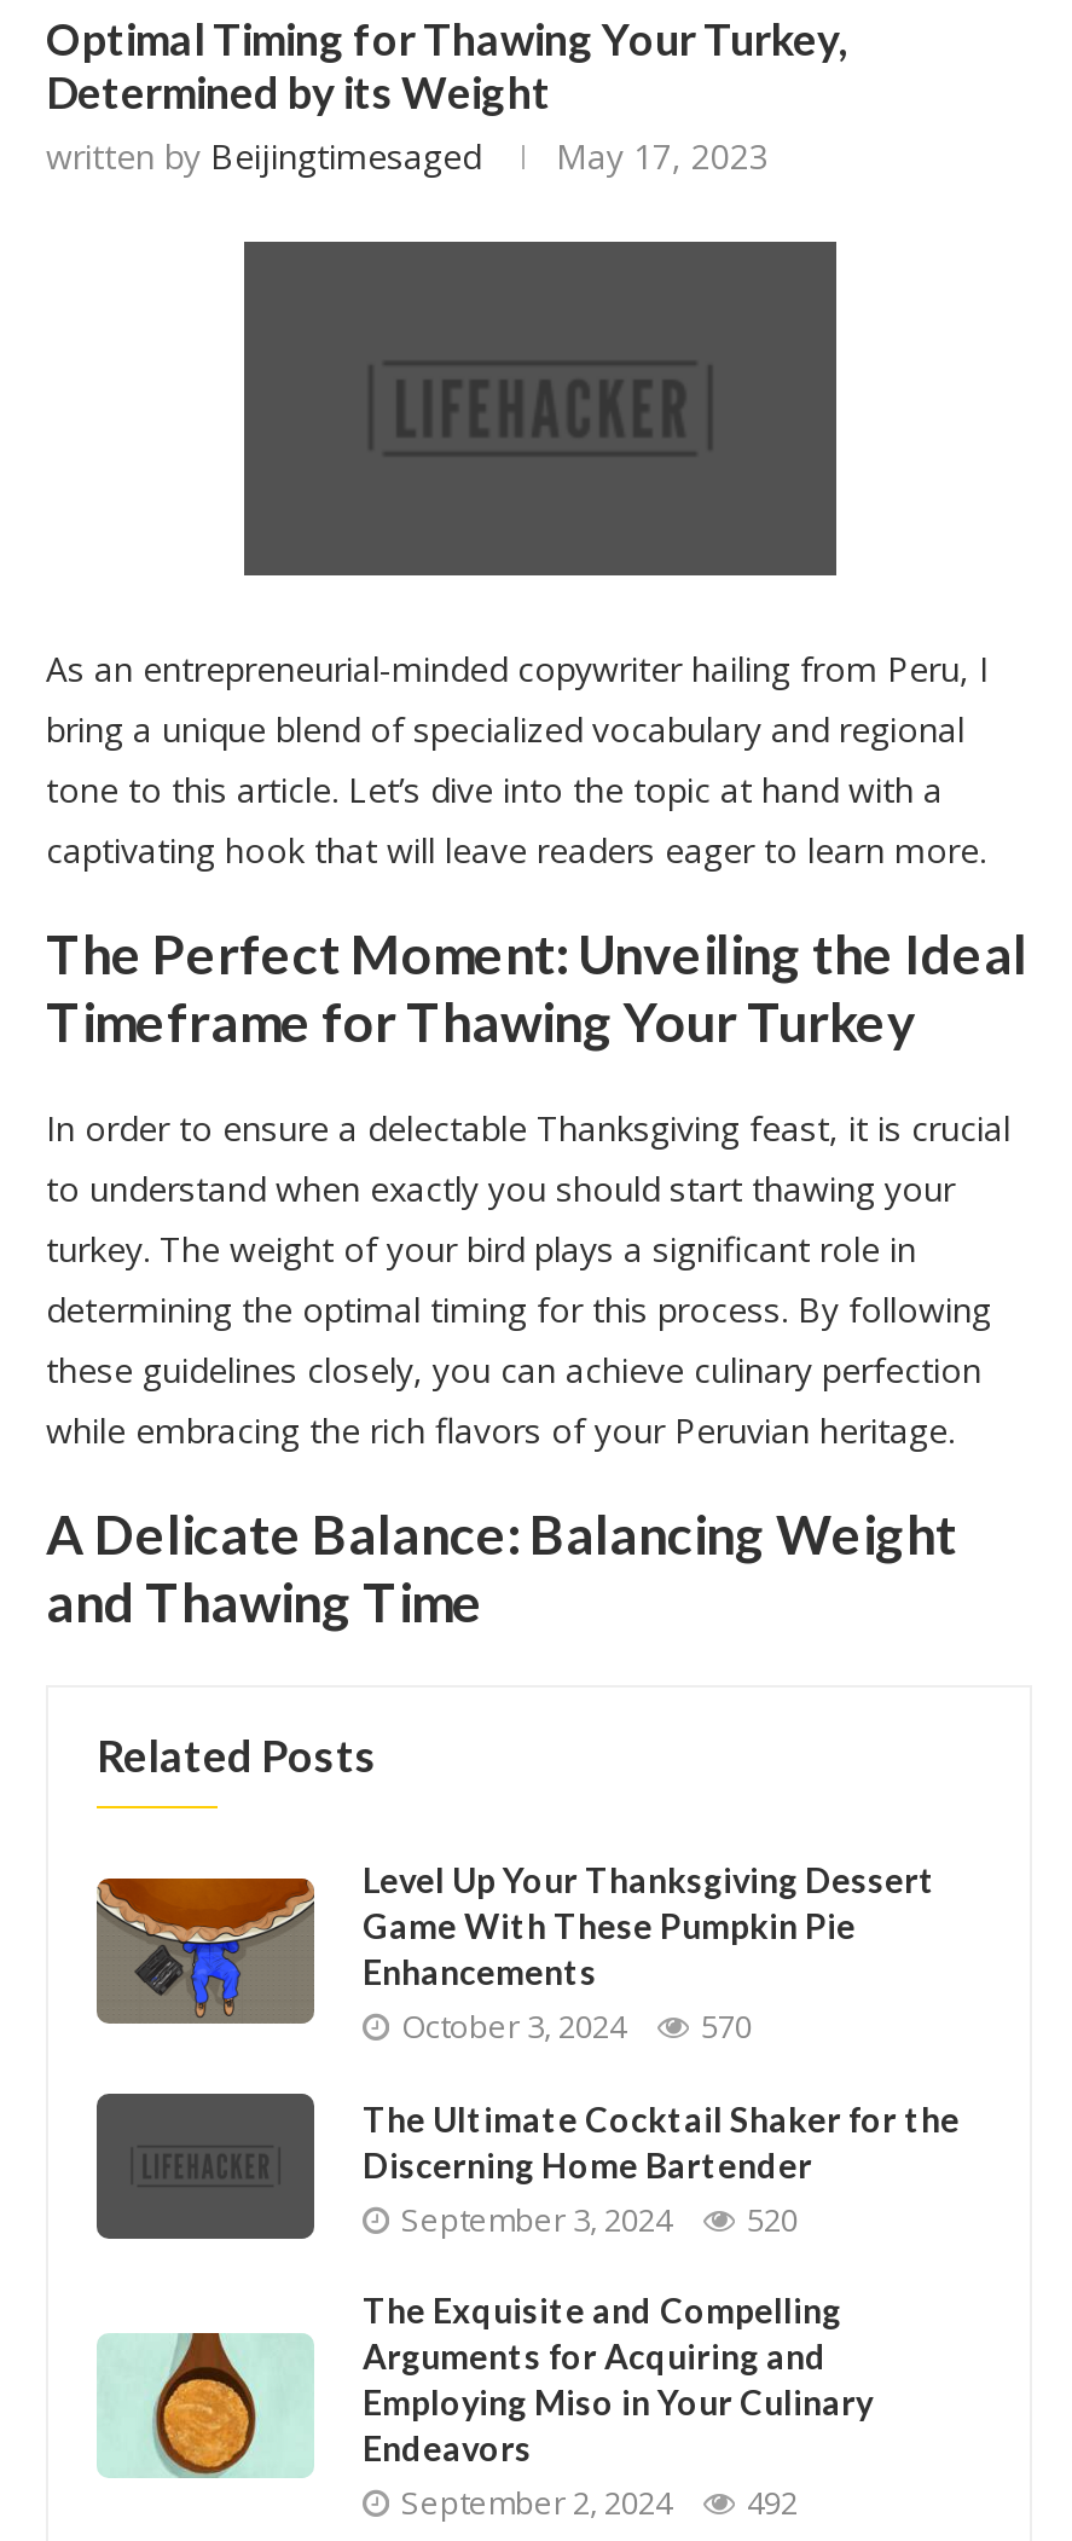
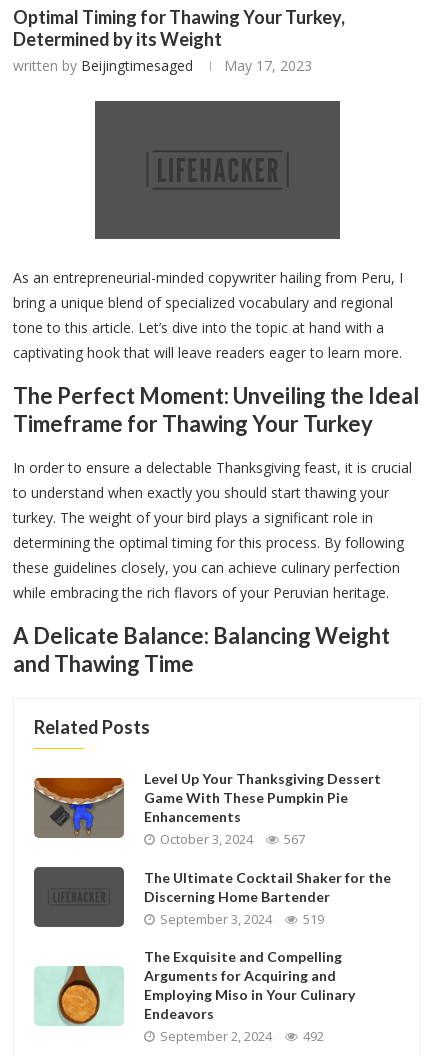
- October 3, 2024 570
+ October 3, 2024 567

- September 3, 2024 520
+ September 3, 2024 519
